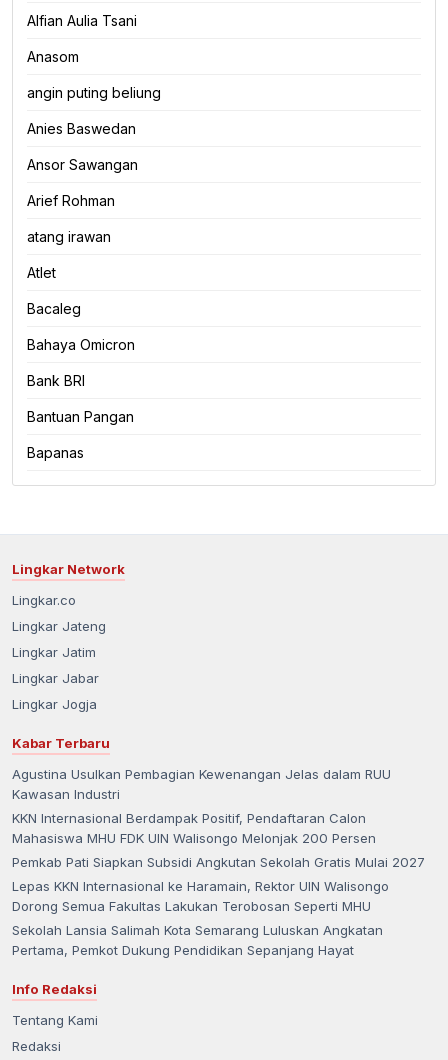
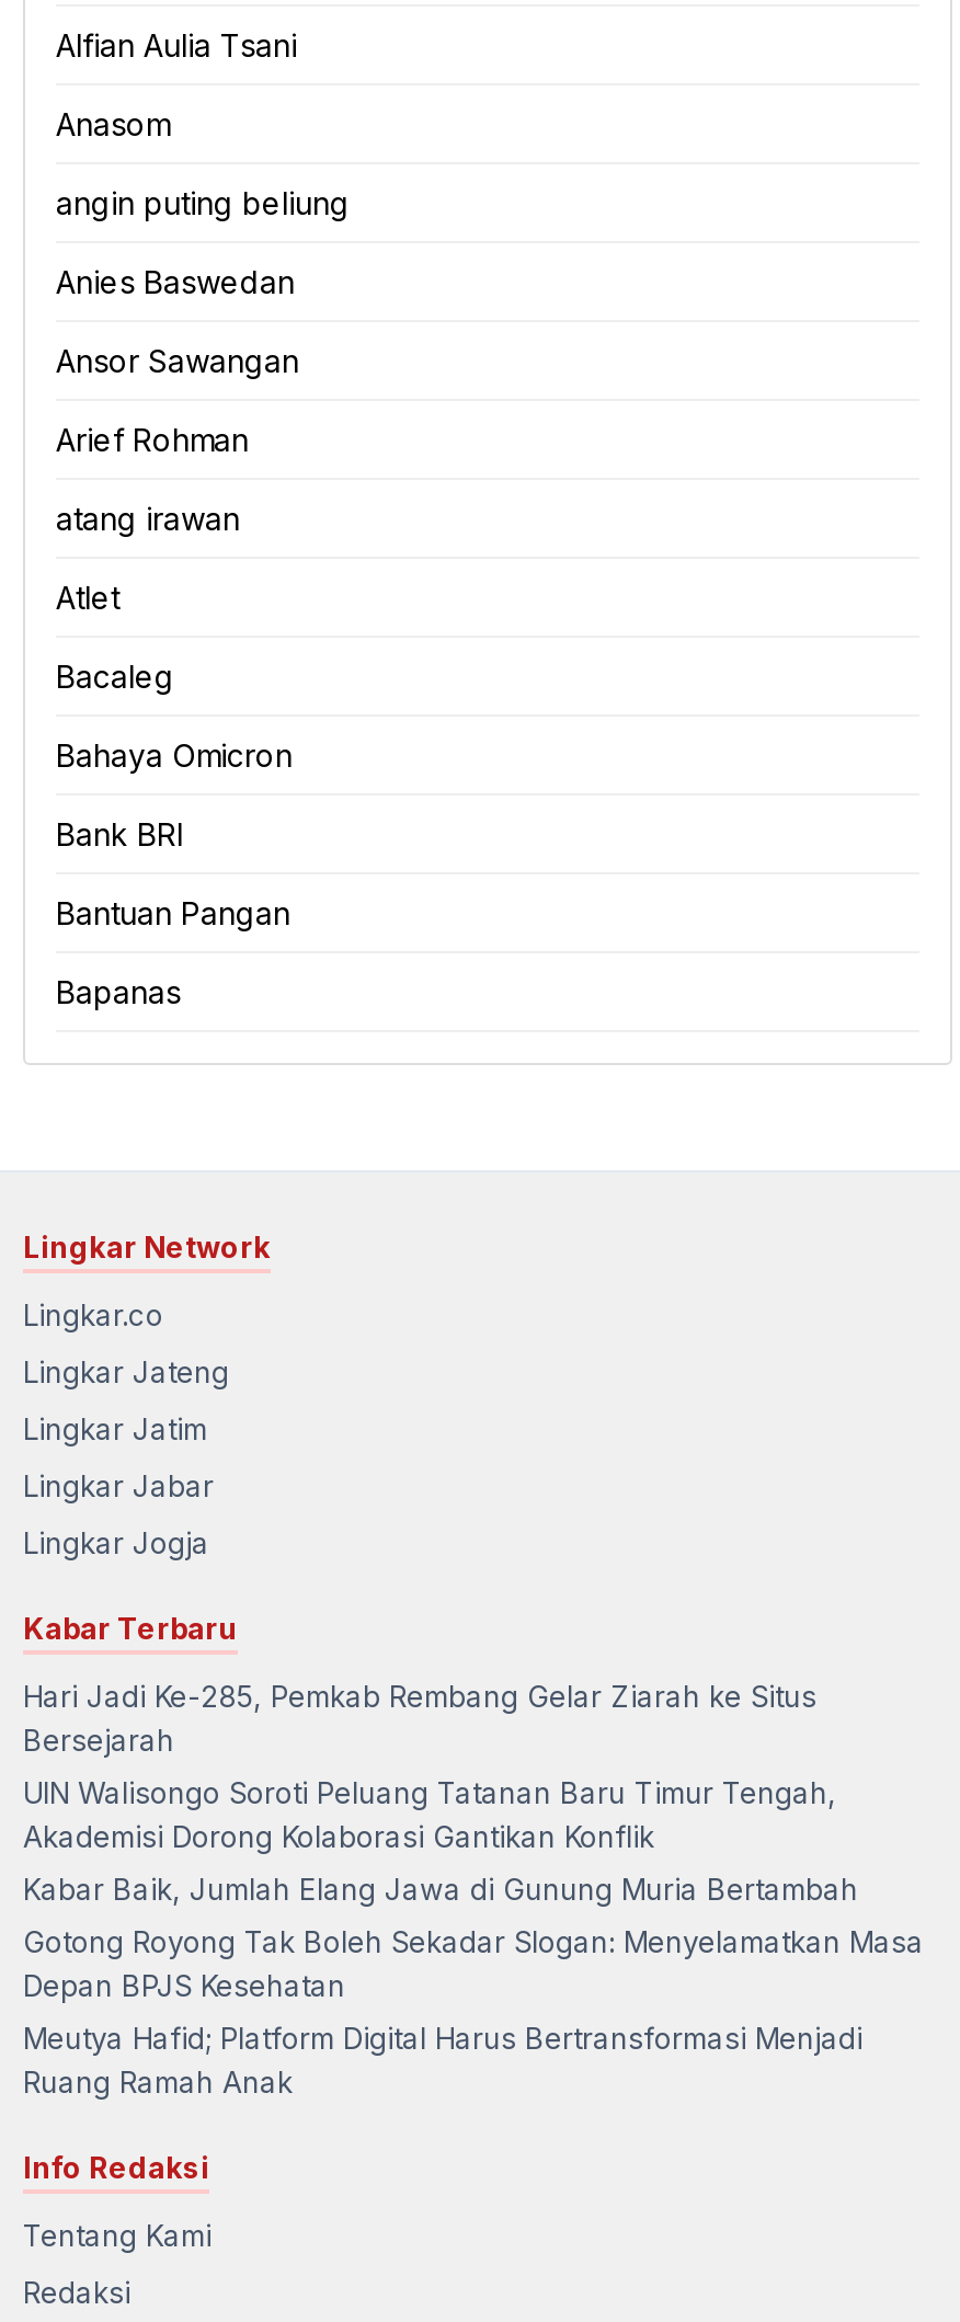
- Agustina Usulkan Pembagian Kewenangan Jelas dalam RUU
- Kawasan Industri
+ Hari Jadi Ke-285, Pemkab Rembang Gelar Ziarah ke Situs
+ Bersejarah

- KKN Internasional Berdampak Positif, Pendaftaran Calon
- Mahasiswa MHU FDK UIN Walisongo Melonjak 200 Persen
+ UIN Walisongo Soroti Peluang Tatanan Baru Timur Tengah,
+ Akademisi Dorong Kolaborasi Gantikan Konflik

- Pemkab Pati Siapkan Subsidi Angkutan Sekolah Gratis Mulai 2027
+ Kabar Baik, Jumlah Elang Jawa di Gunung Muria Bertambah

- Lepas KKN Internasional ke Haramain, Rektor UIN Walisongo
- Dorong Semua Fakultas Lakukan Terobosan Seperti MHU
+ Gotong Royong Tak Boleh Sekadar Slogan: Menyelamatkan Masa
+ Depan BPJS Kesehatan

- Sekolah Lansia Salimah Kota Semarang Luluskan Angkatan
- Pertama, Pemkot Dukung Pendidikan Sepanjang Hayat
+ Meutya Hafid; Platform Digital Harus Bertransformasi Menjadi
+ Ruang Ramah Anak
